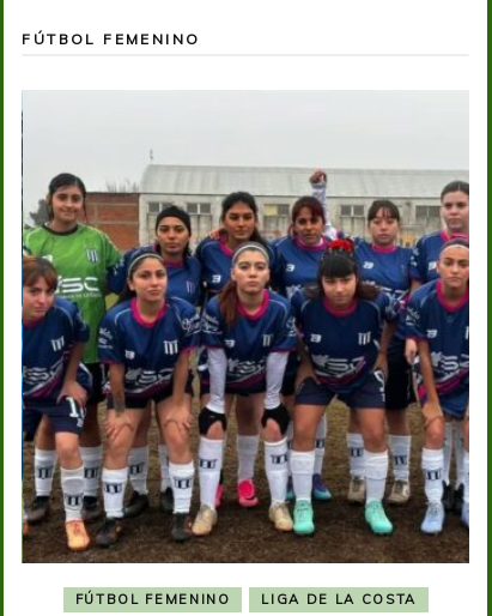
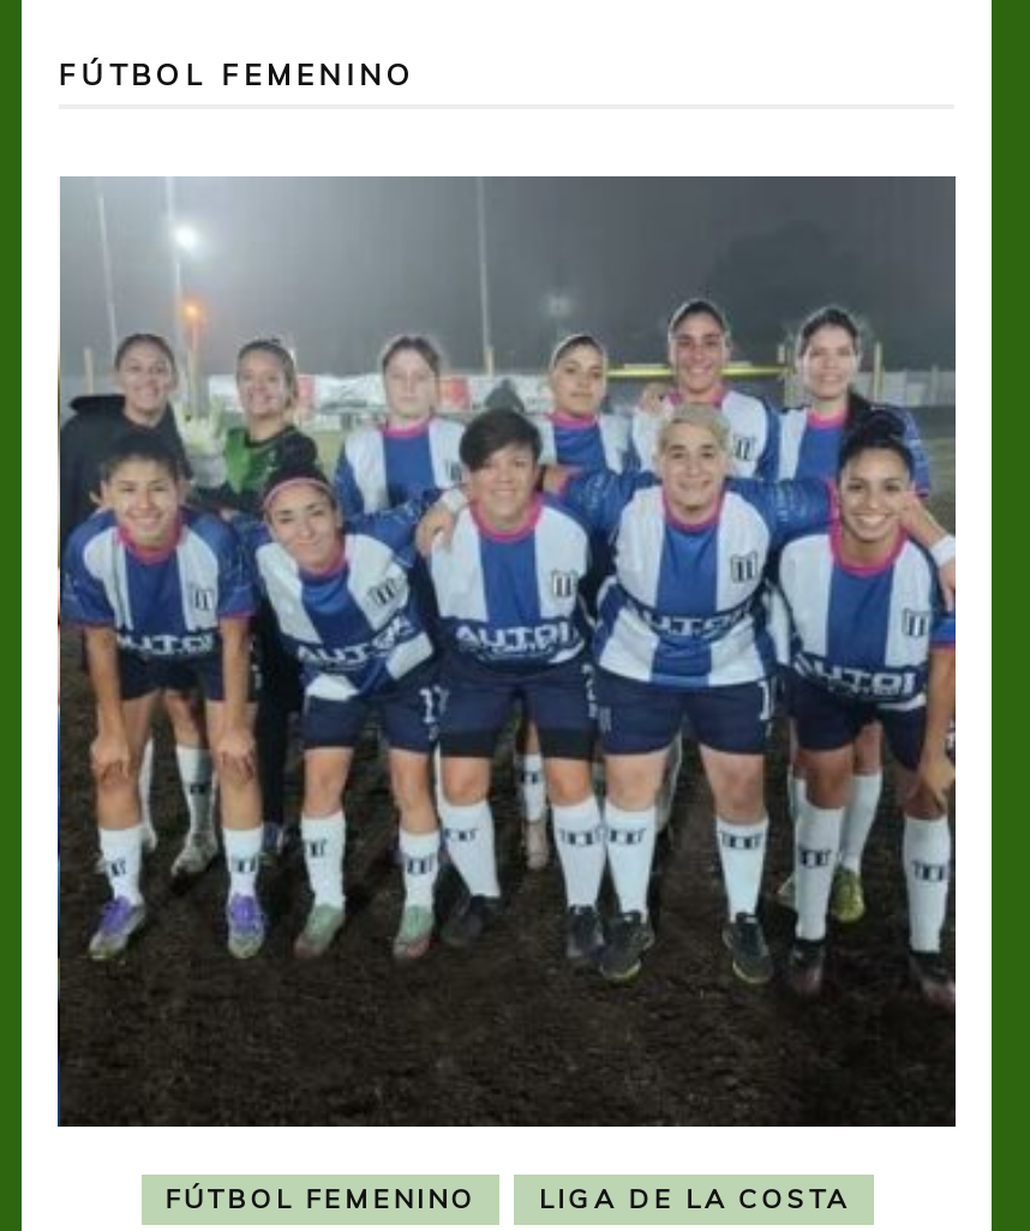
- [image]
+ [image]
